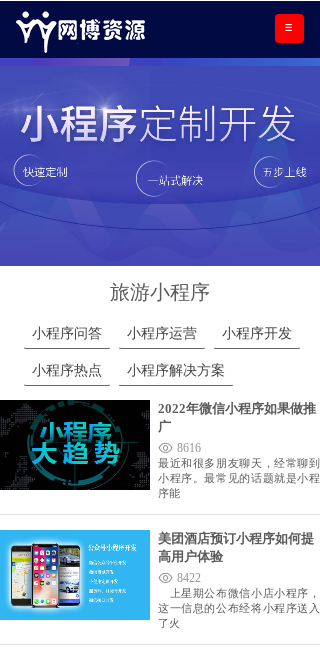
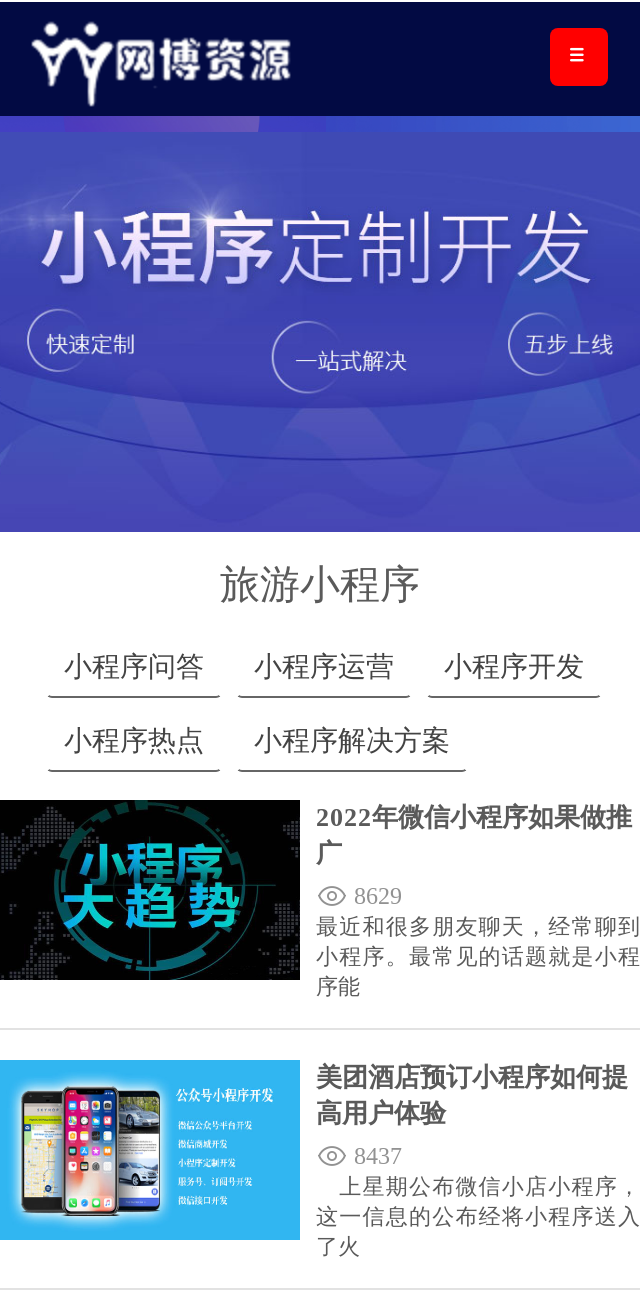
- 8616
+ 8629

- 8422
+ 8437
